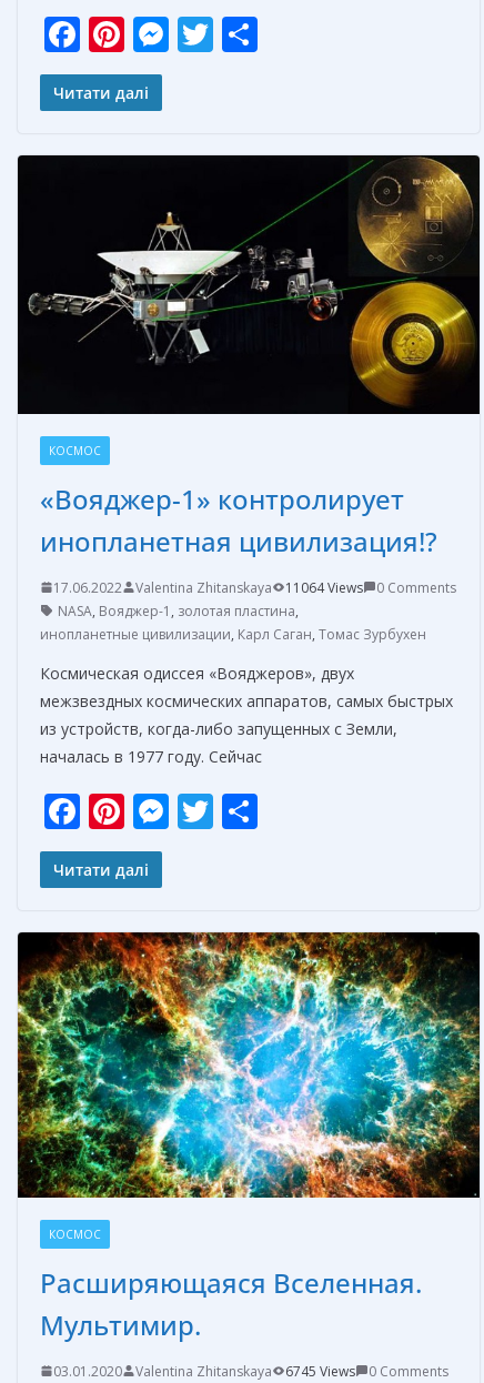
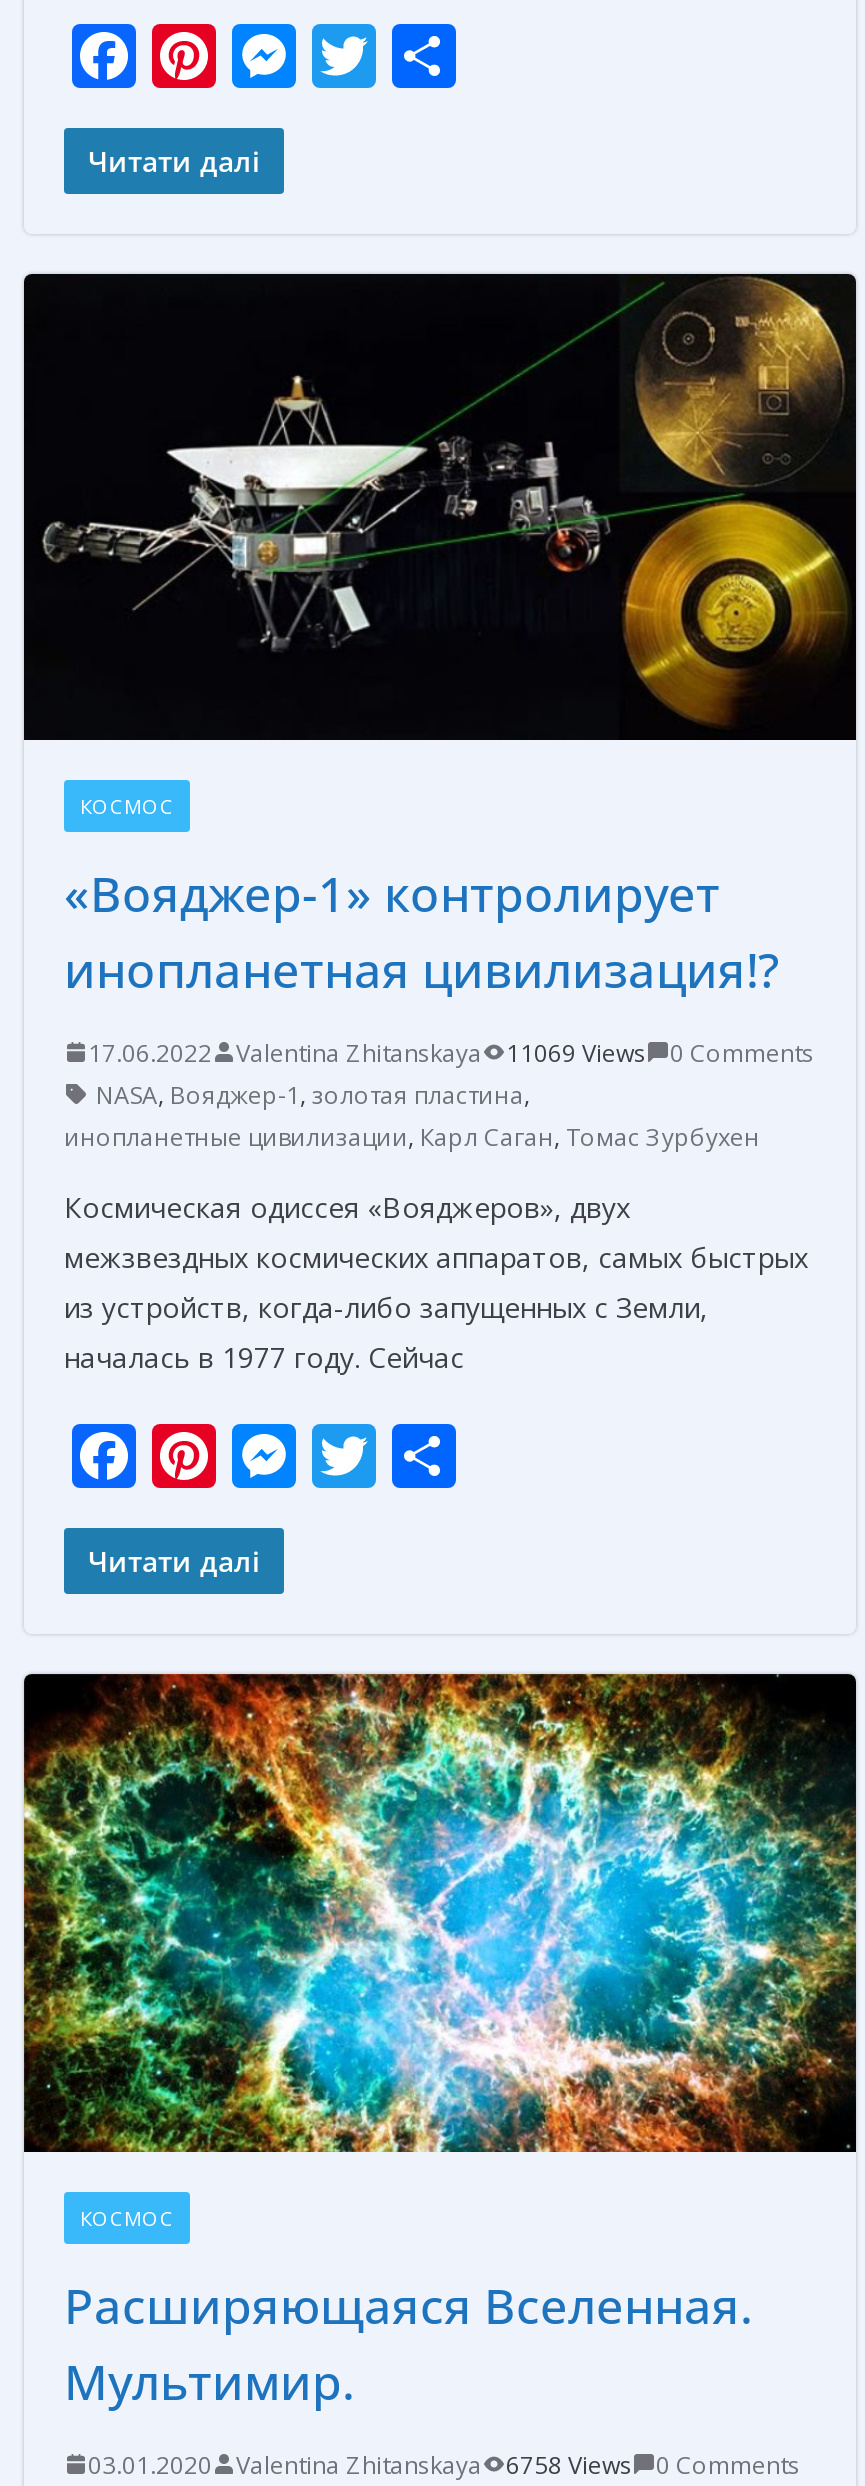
- 17.06.2022 Valentina Zhitanskaya 11064 Views 0 Comments
+ 17.06.2022 Valentina Zhitanskaya 11069 Views 0 Comments

- 03.01.2020 Valentina Zhitanskaya 6745 Views 0 Comments
+ 03.01.2020 Valentina Zhitanskaya 6758 Views 0 Comments
